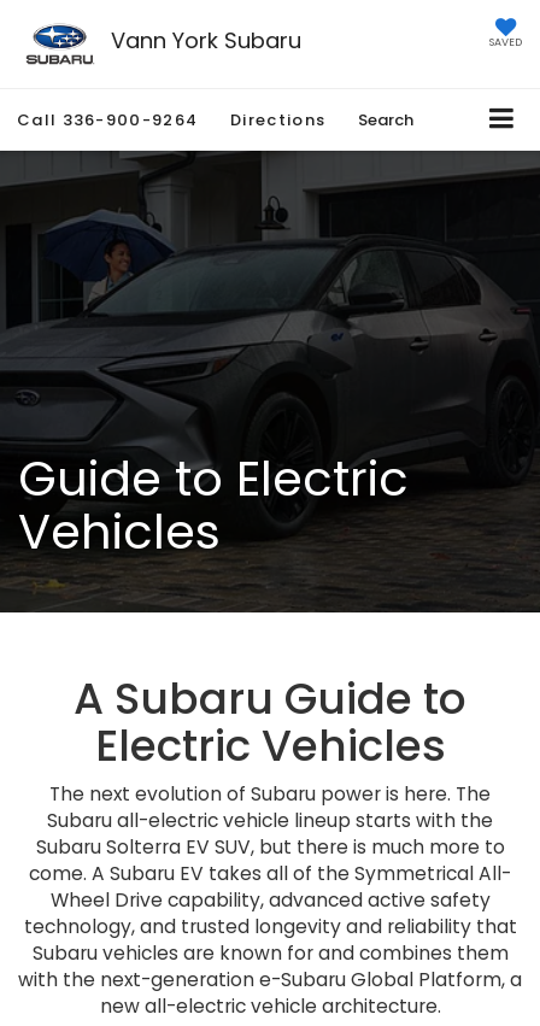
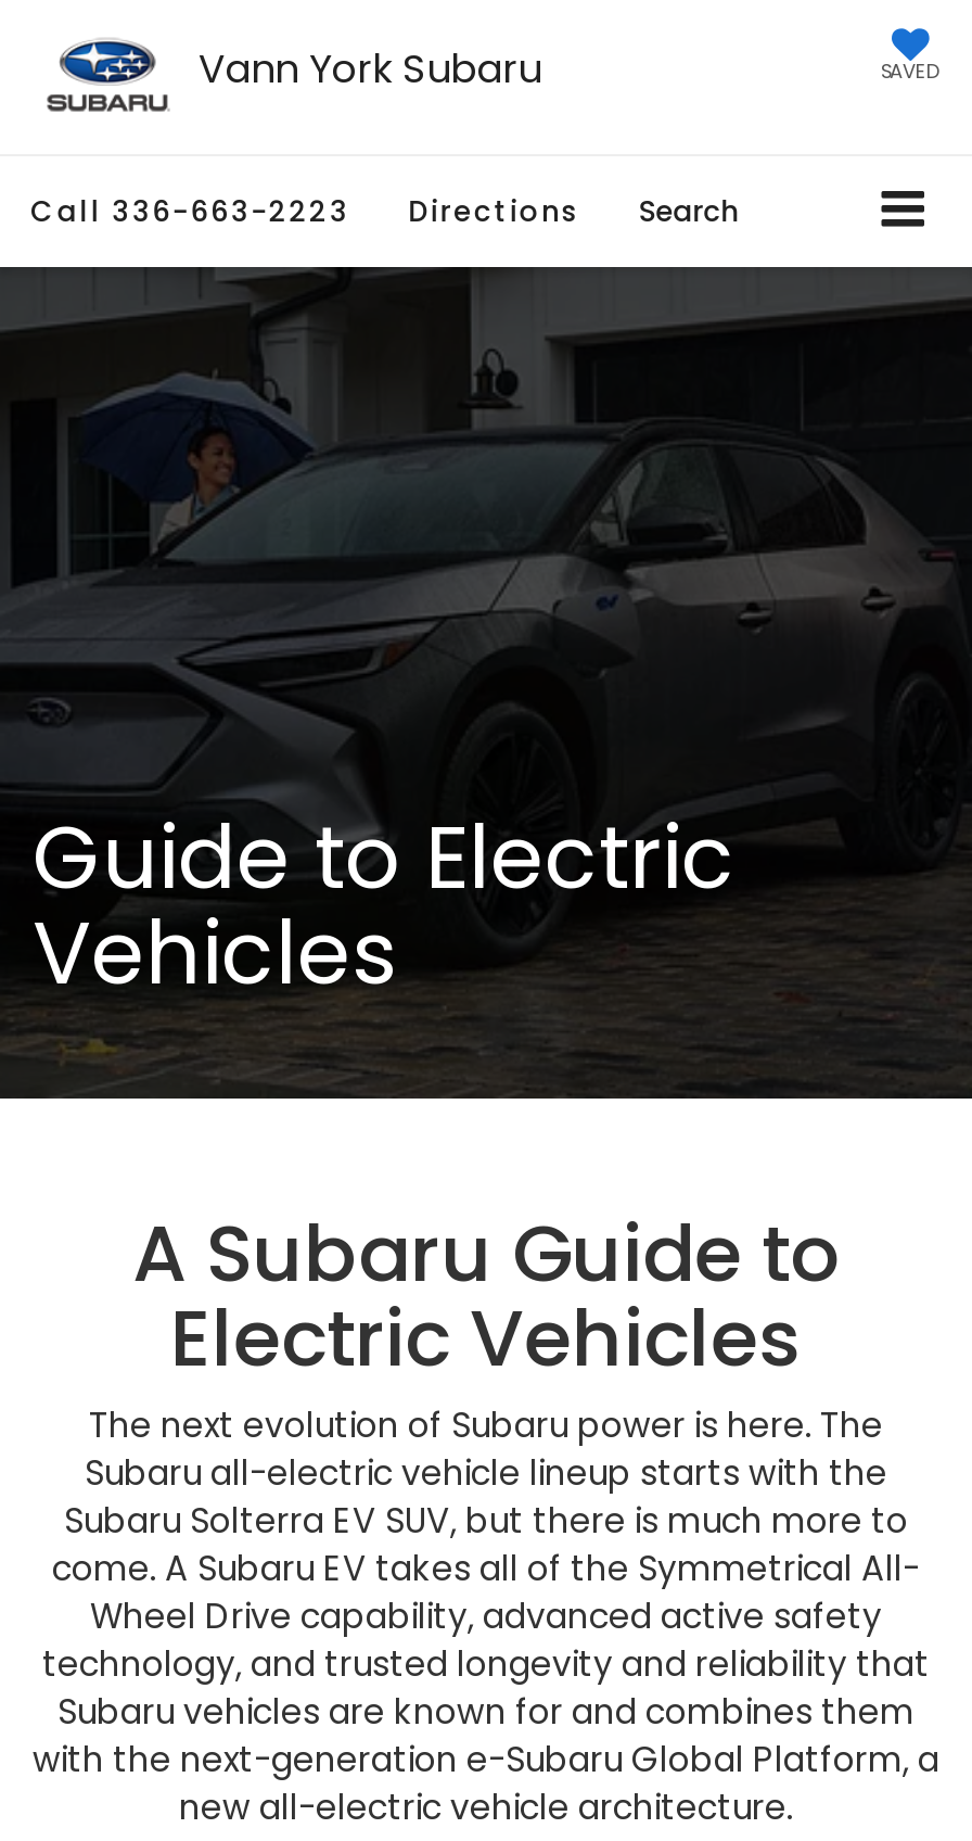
- Call 336-900-9264 Directions Search
+ Call 336-663-2223 Directions Search
